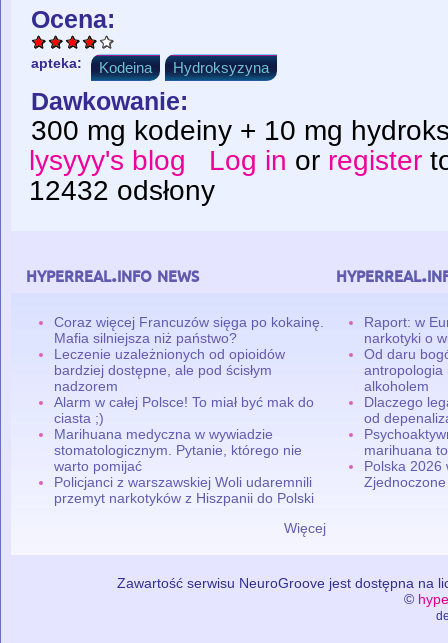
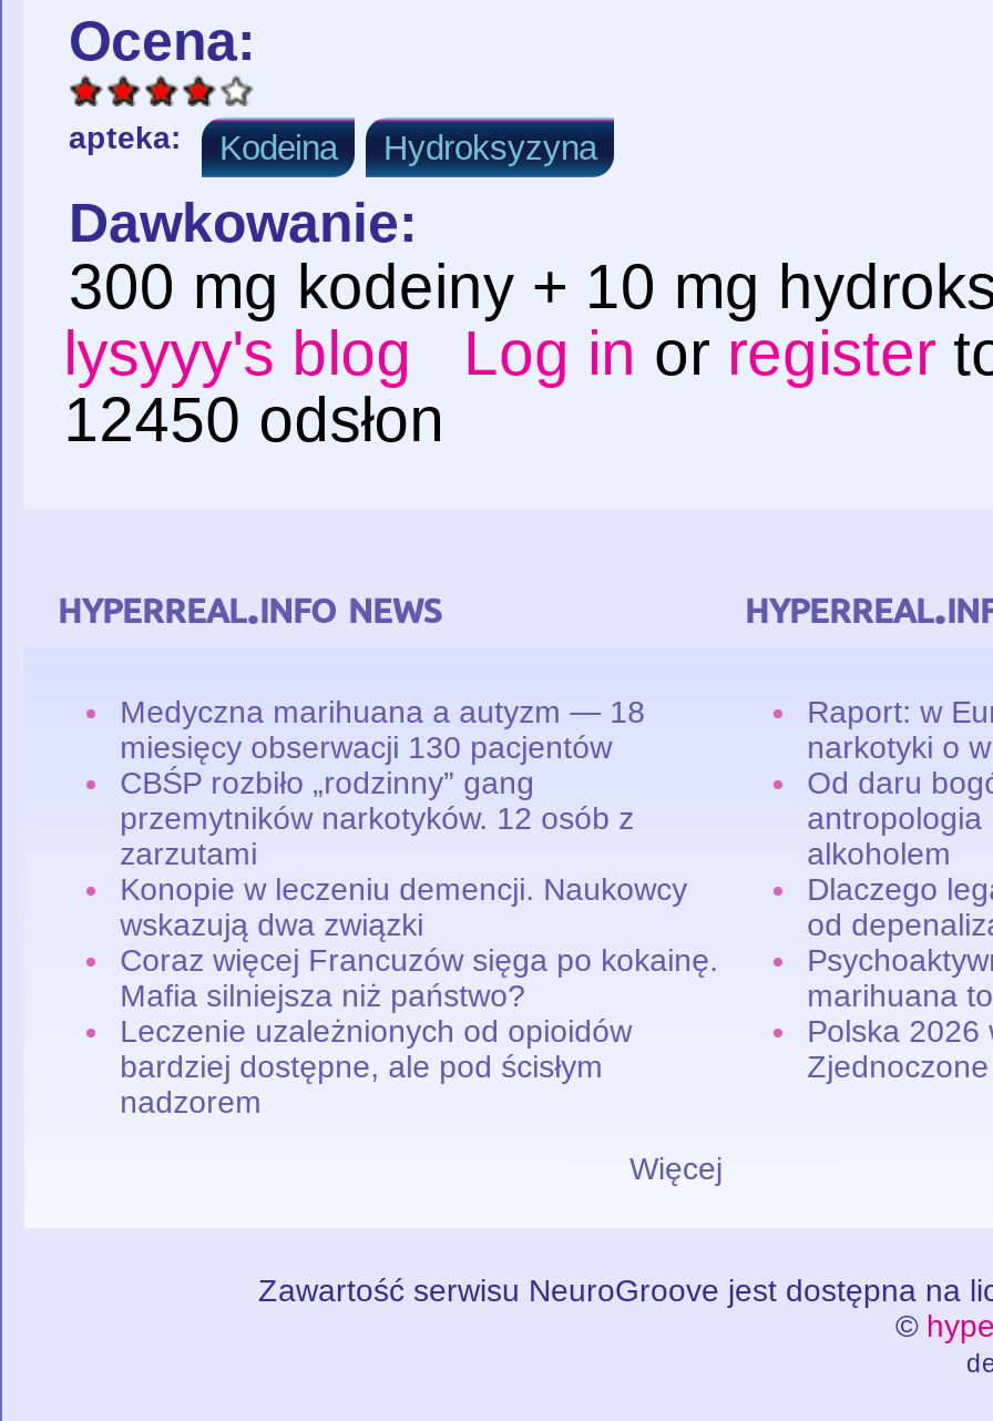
- 12432 odsłony
+ 12450 odsłon

moved down: Coraz więcej Francuzów sięga po kokainę. | Mafia silniejsza niż państwo? | Leczenie uzależnionych od opioidów | bardziej dostępne, ale pod ścisłym | nadzorem

+ Medyczna marihuana a autyzm — 18
+ miesięcy obserwacji 130 pacjentów
+ CBŚP rozbiło „rodzinny” gang
+ przemytników narkotyków. 12 osób z
+ zarzutami
+ Konopie w leczeniu demencji. Naukowcy
+ wskazują dwa związki

- Alarm w całej Polsce! To miał być mak do
- ciasta ;)
- Marihuana medyczna w wywiadzie
- stomatologicznym. Pytanie, którego nie
- warto pomijać
- Policjanci z warszawskiej Woli udaremnili
- przemyt narkotyków z Hiszpanii do Polski
